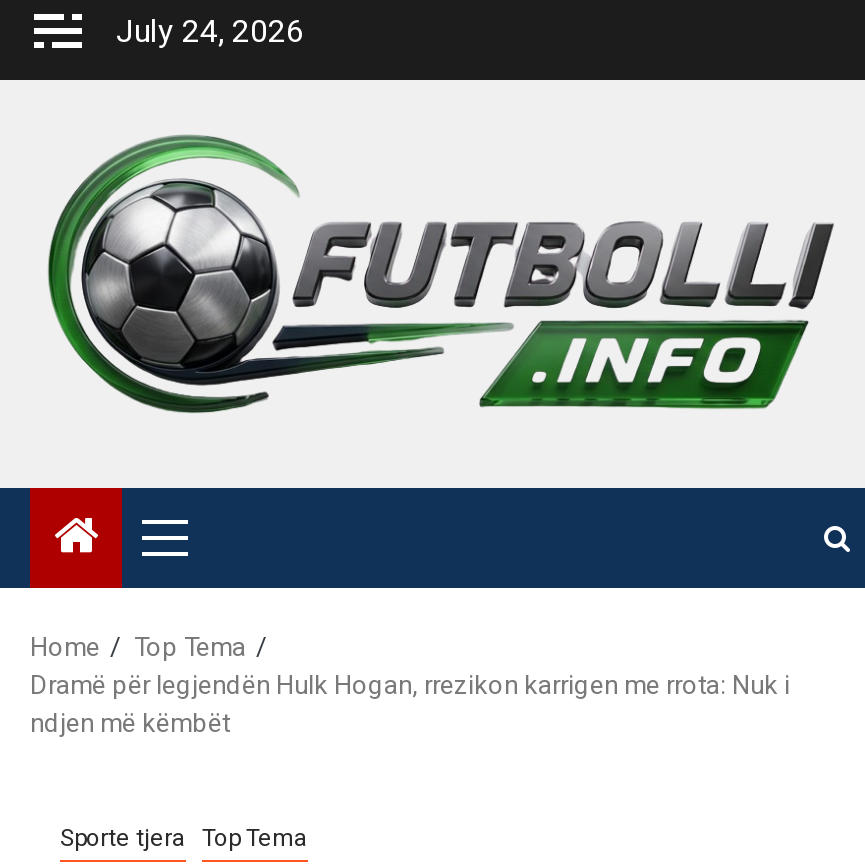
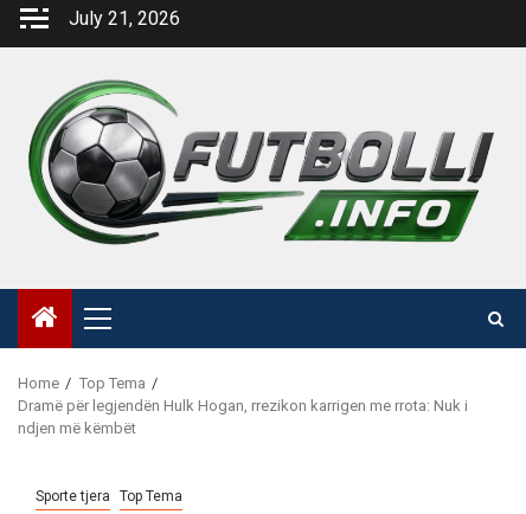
- July 24, 2026
+ July 21, 2026
